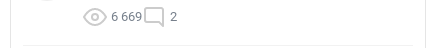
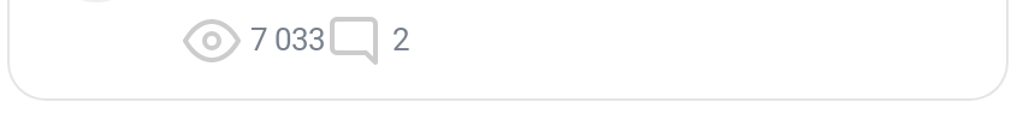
- 6 669 2
+ 7 033 2
